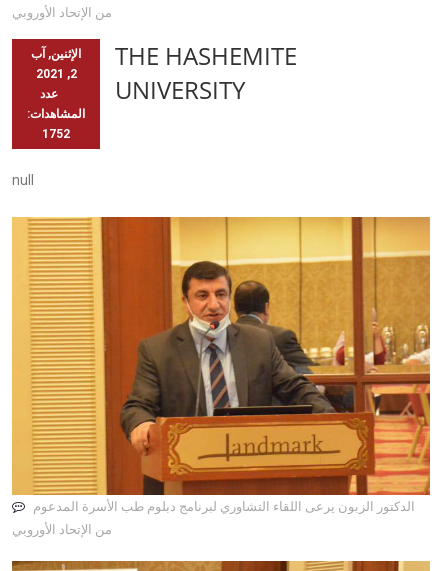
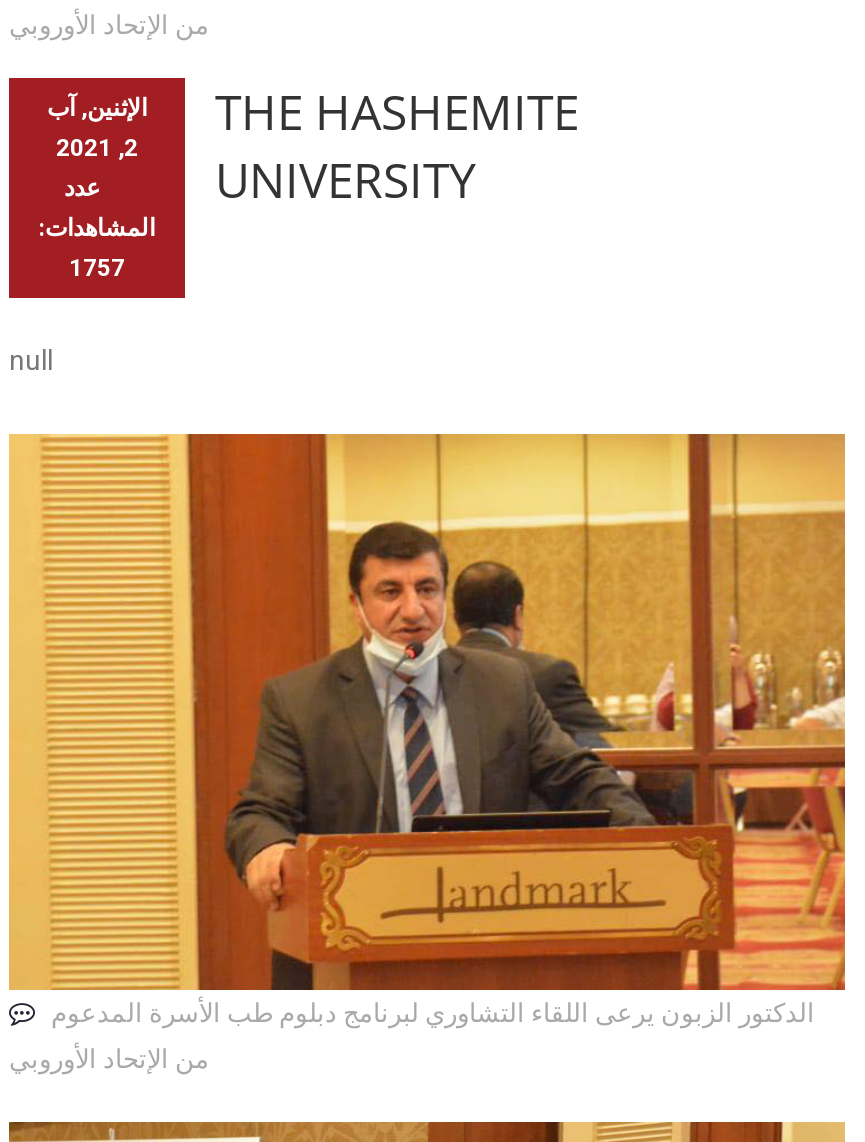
- 1752
+ 1757
